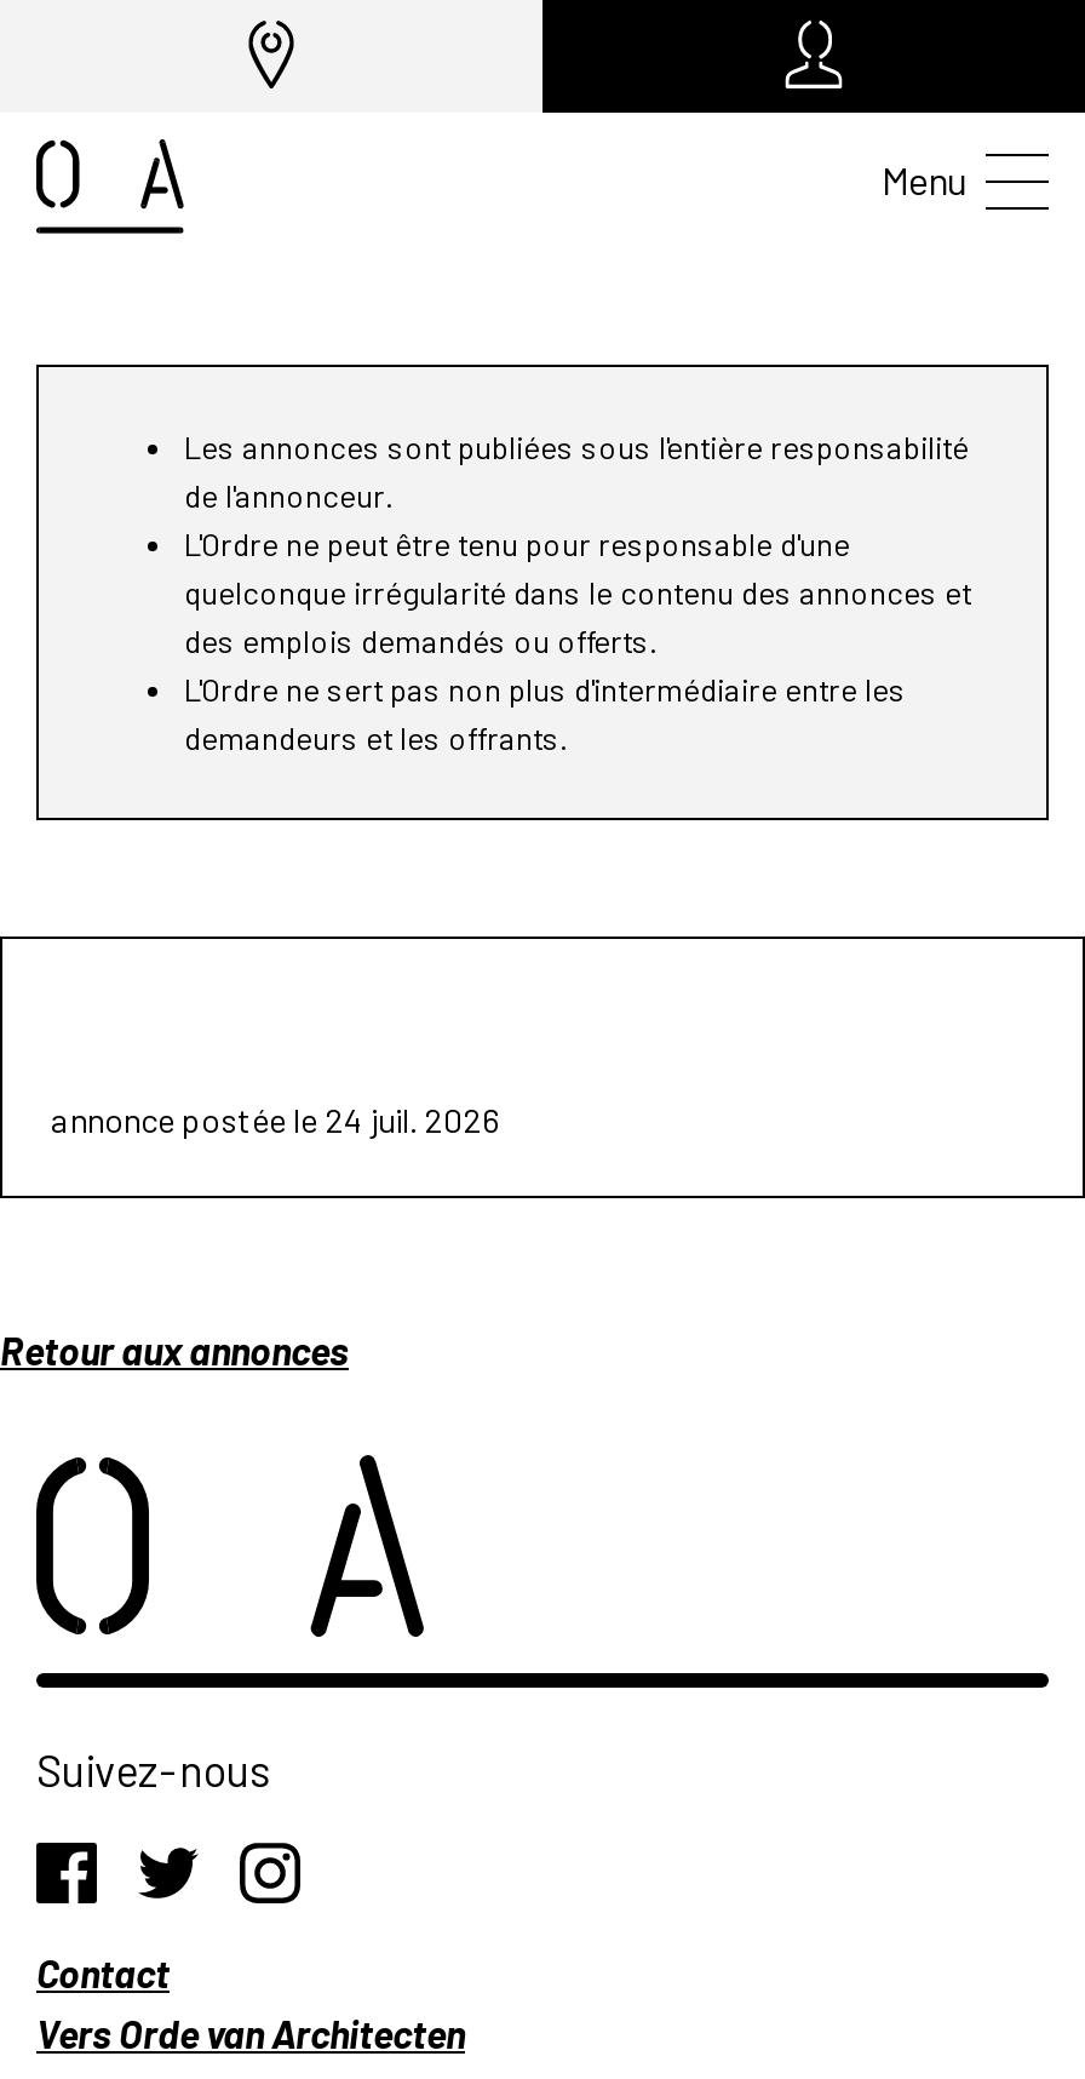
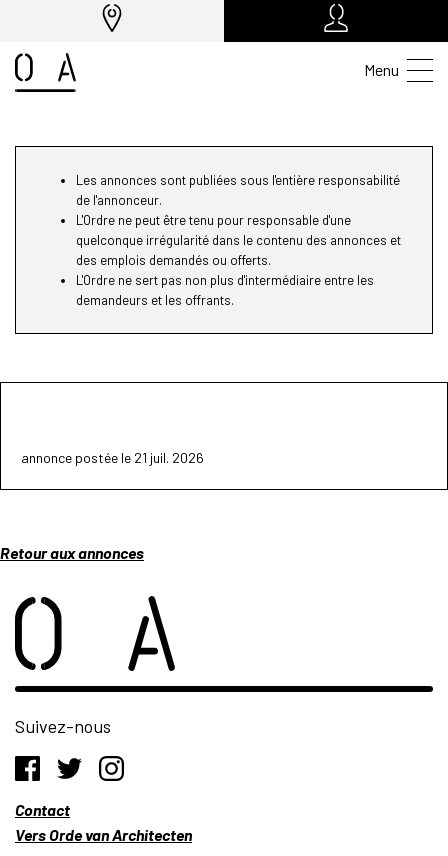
- annonce postée le 24 juil. 2026
+ annonce postée le 21 juil. 2026
